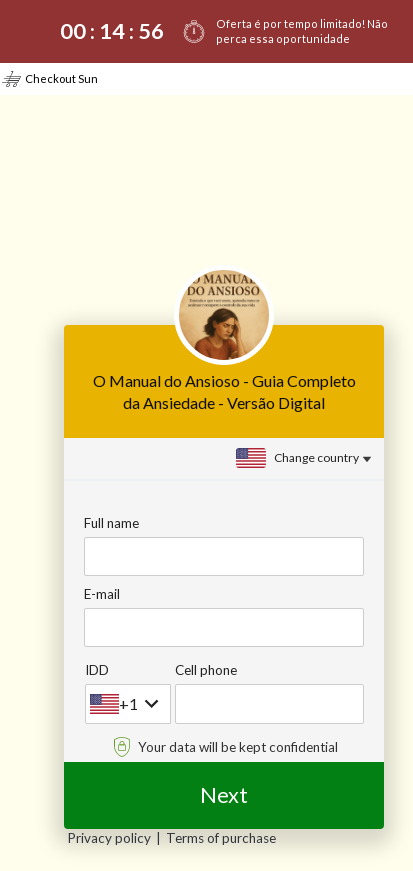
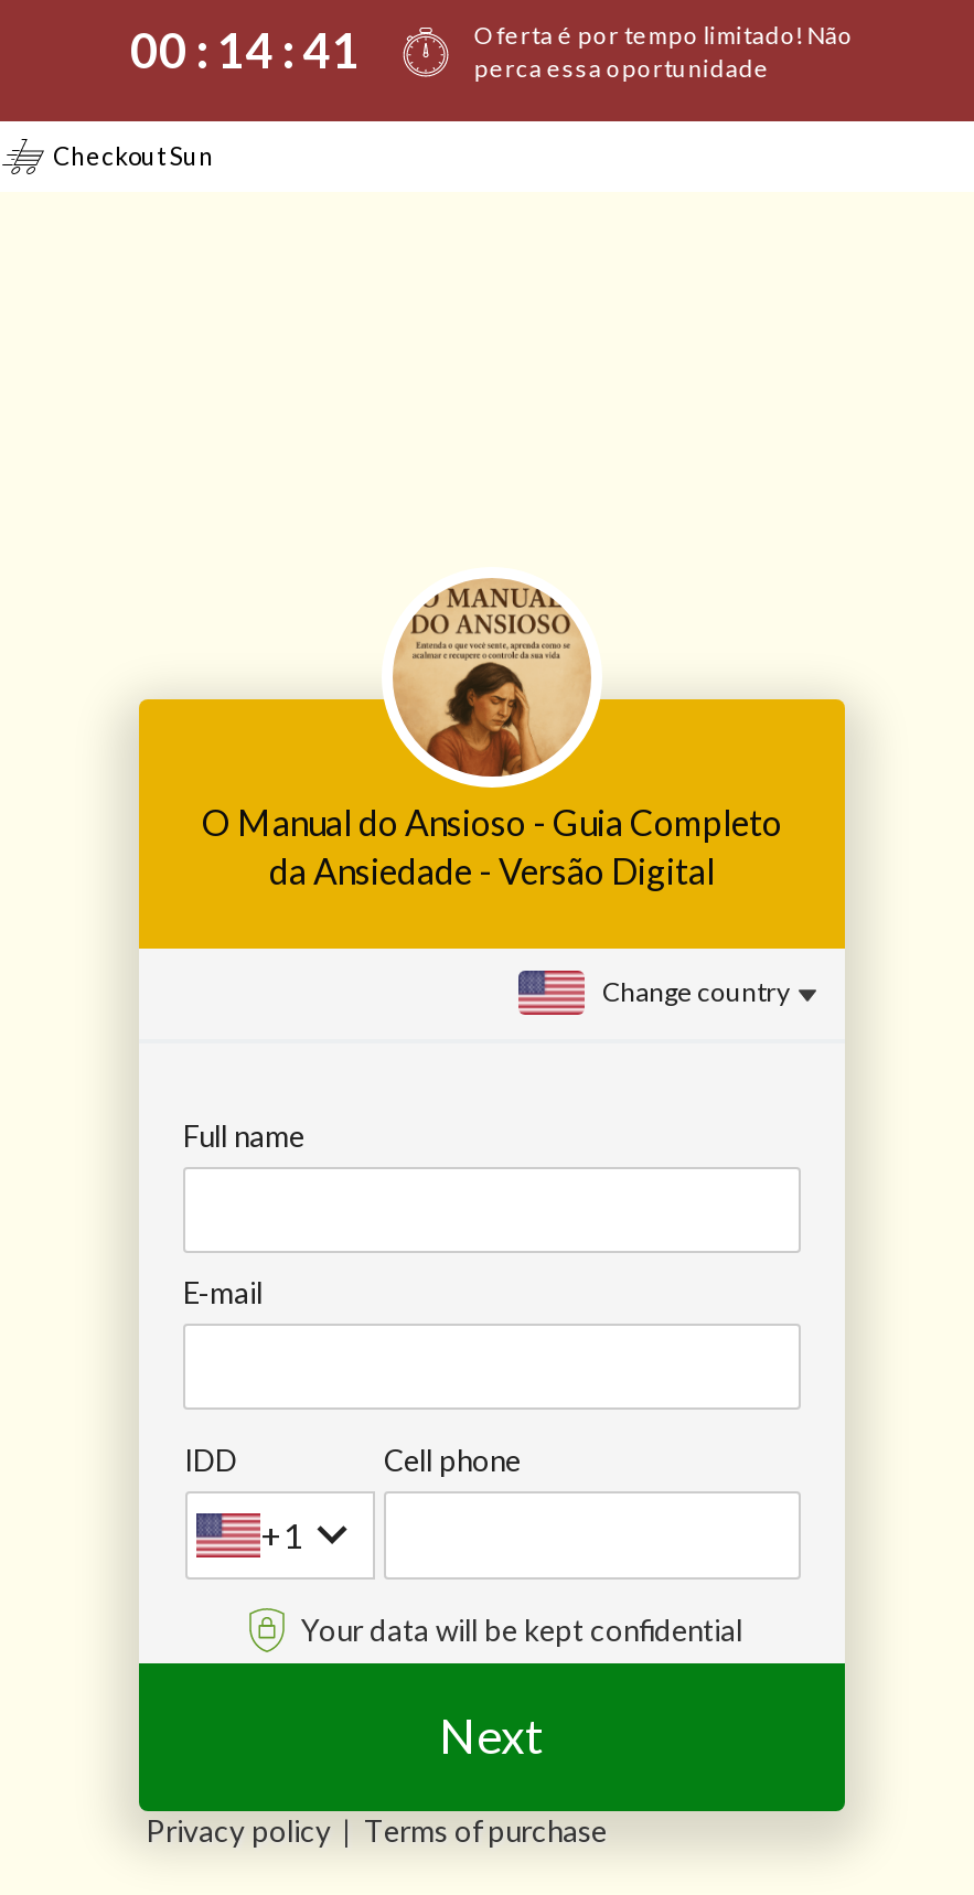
- 00 : 14: 56
+ 00 : 14: 41
